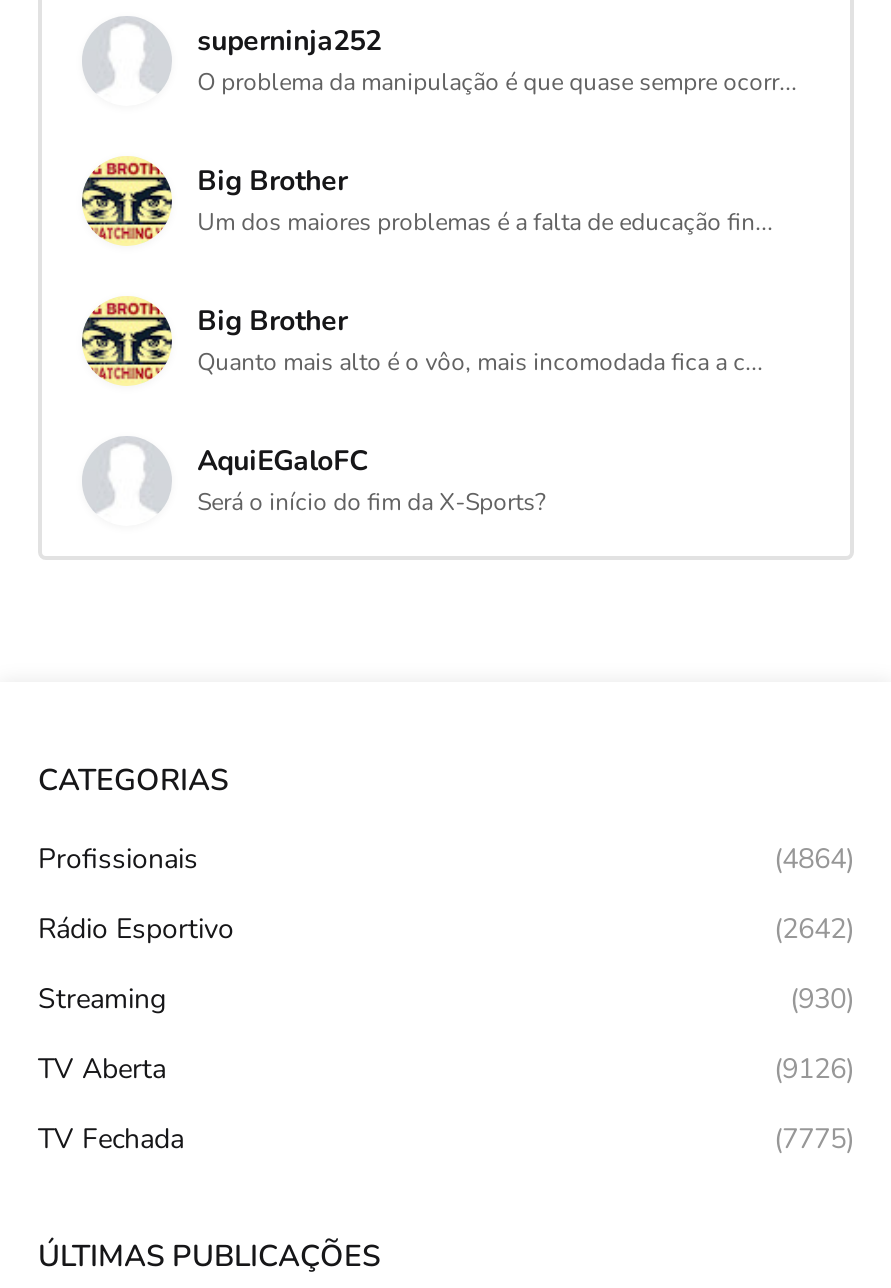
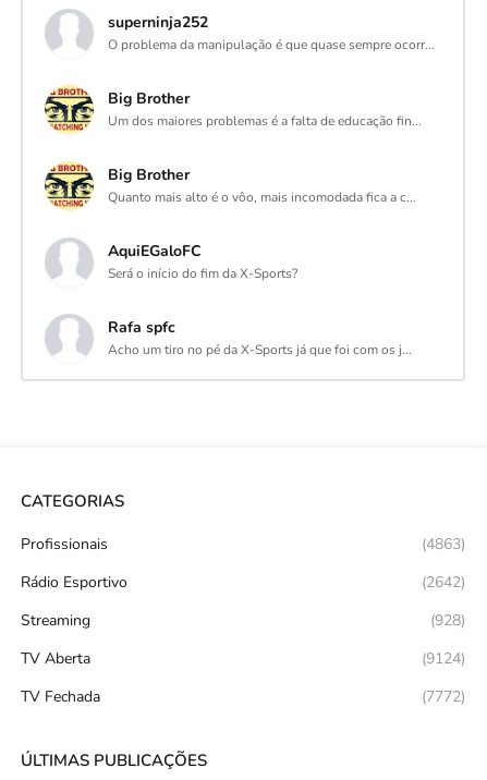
+ Rafa spfc
+ Acho um tiro no pé da X-Sports já que foi com os j...

- (4864)
+ (4863)

- (930)
+ (928)

- (9126)
+ (9124)

- (7775)
+ (7772)
